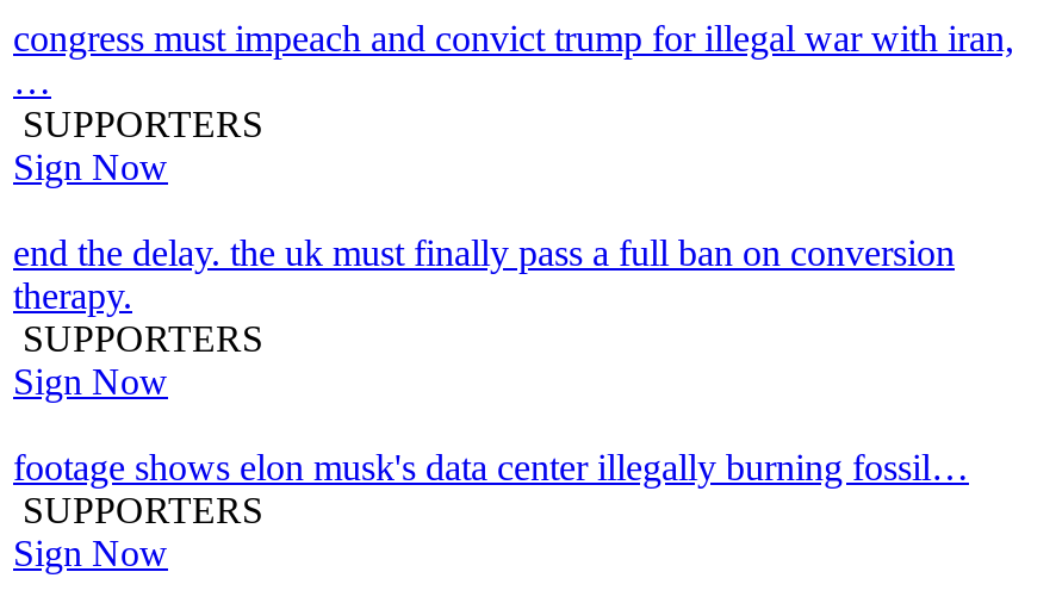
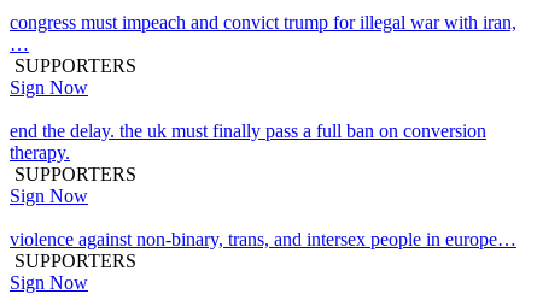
- footage shows elon musk's data center illegally burning fossil…
+ violence against non-binary, trans, and intersex people in europe…
